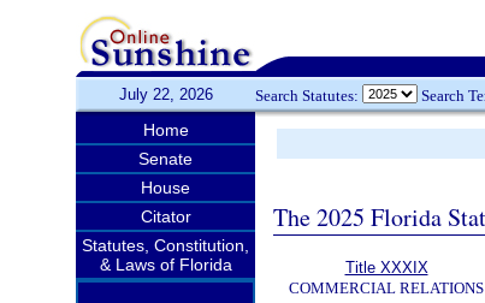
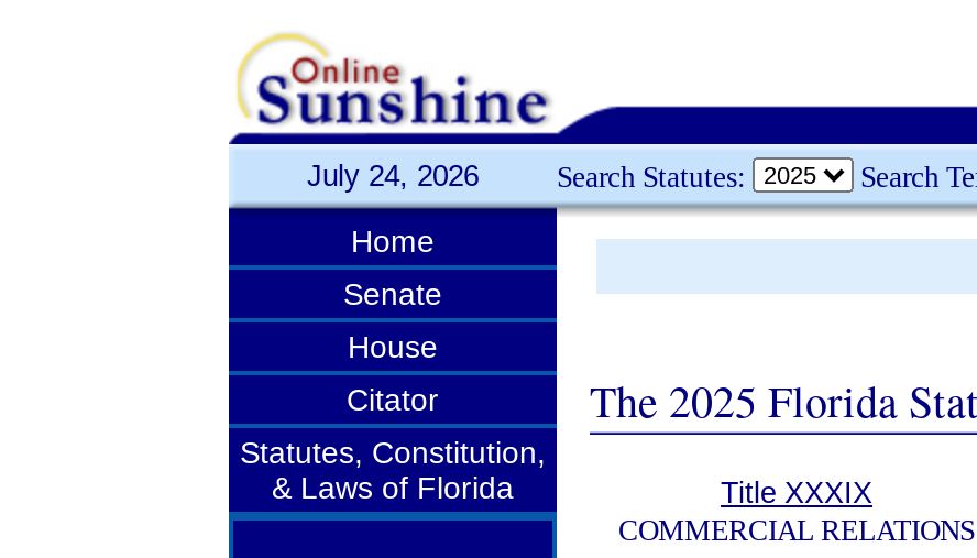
- July 22, 2026
+ July 24, 2026
